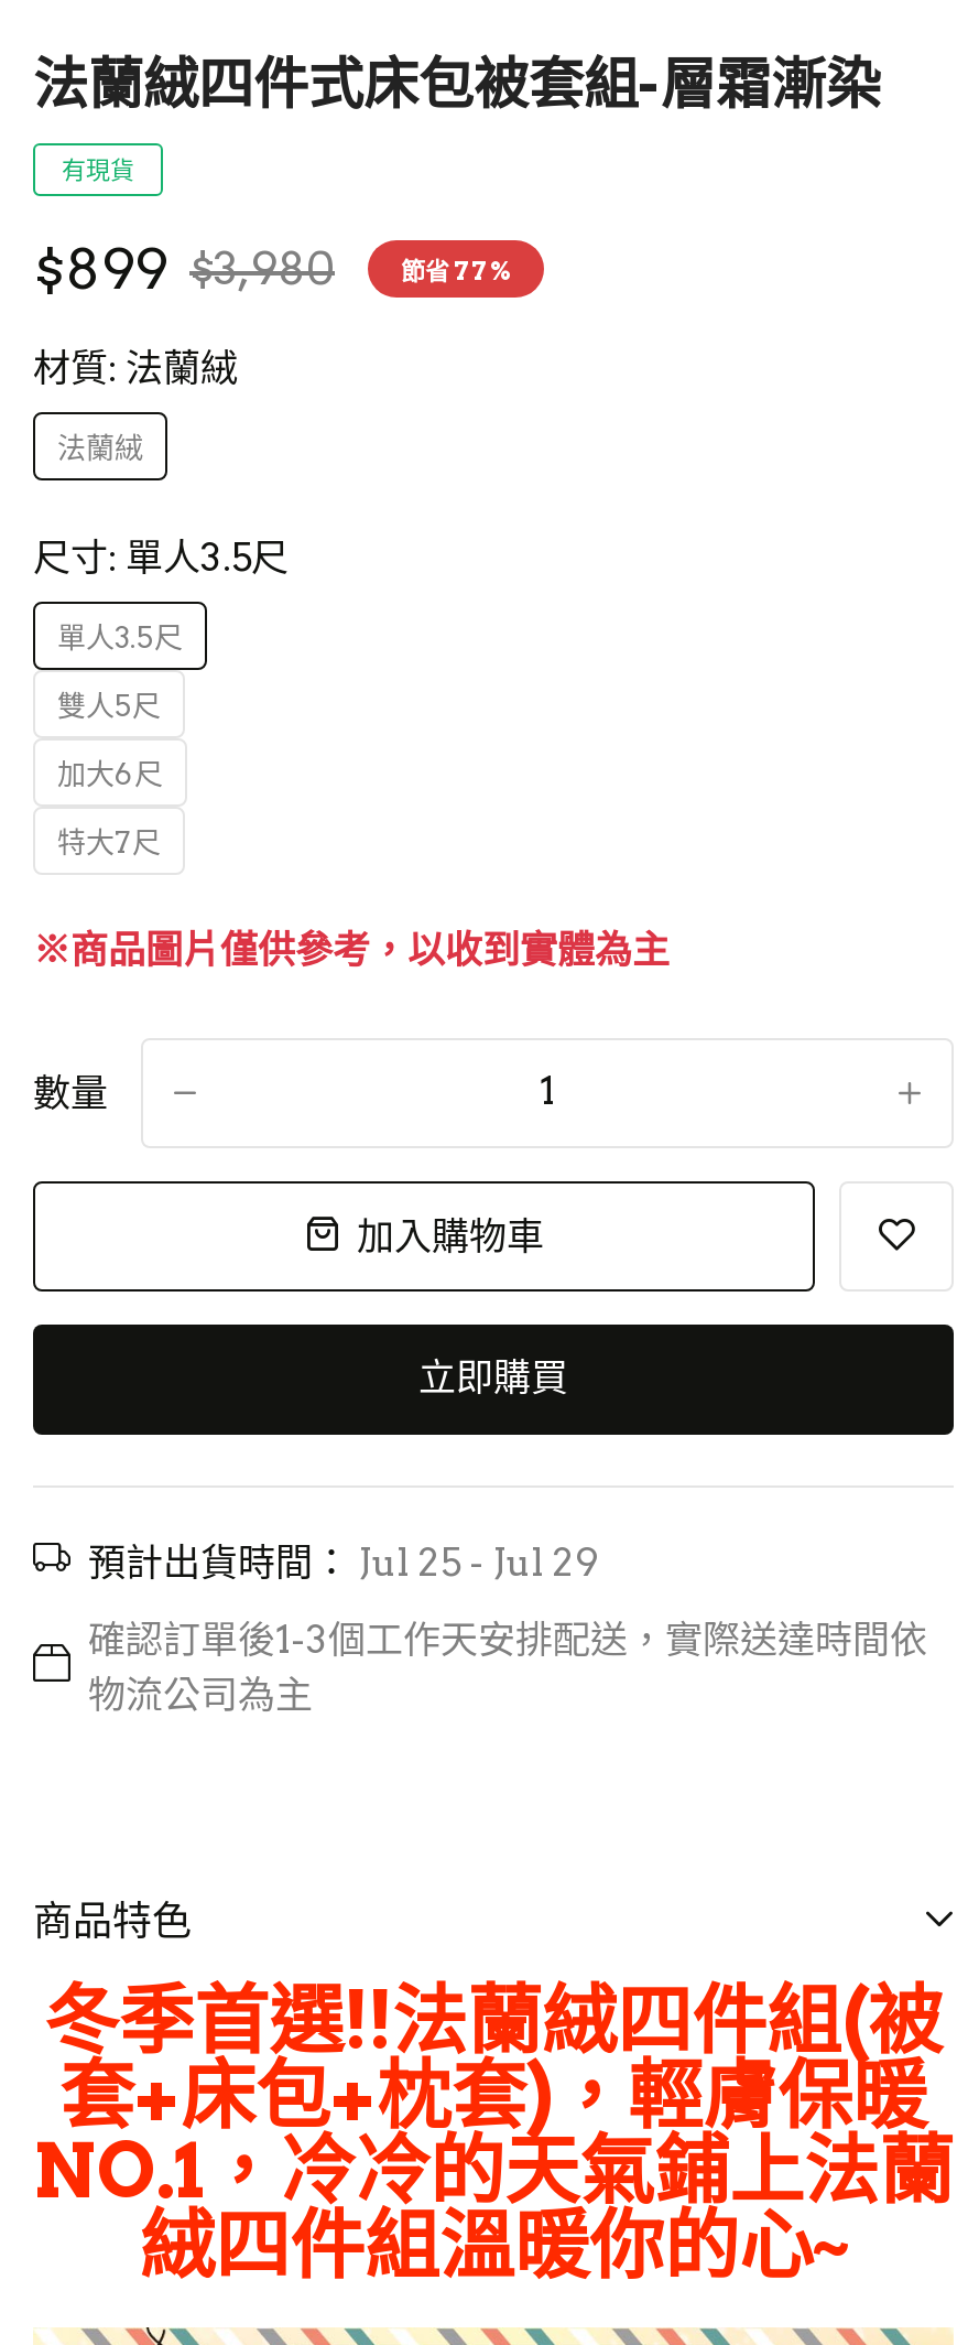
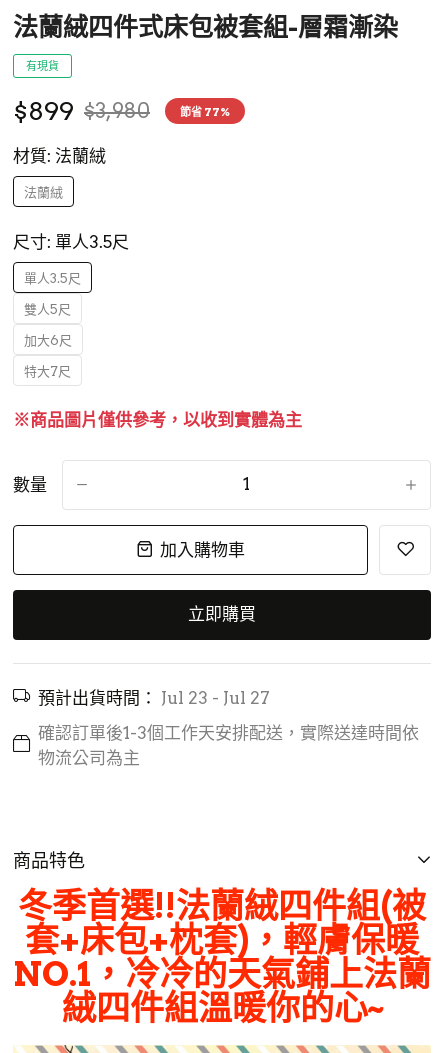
- 預計出貨時間：Jul 25 - Jul 29
+ 預計出貨時間：Jul 23 - Jul 27
